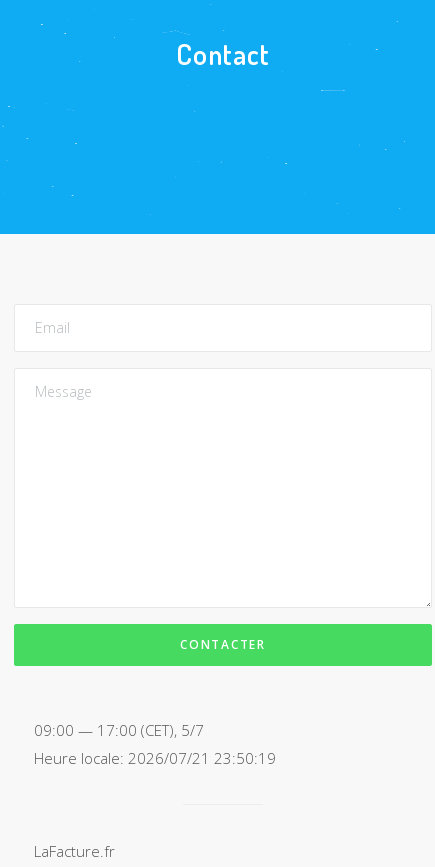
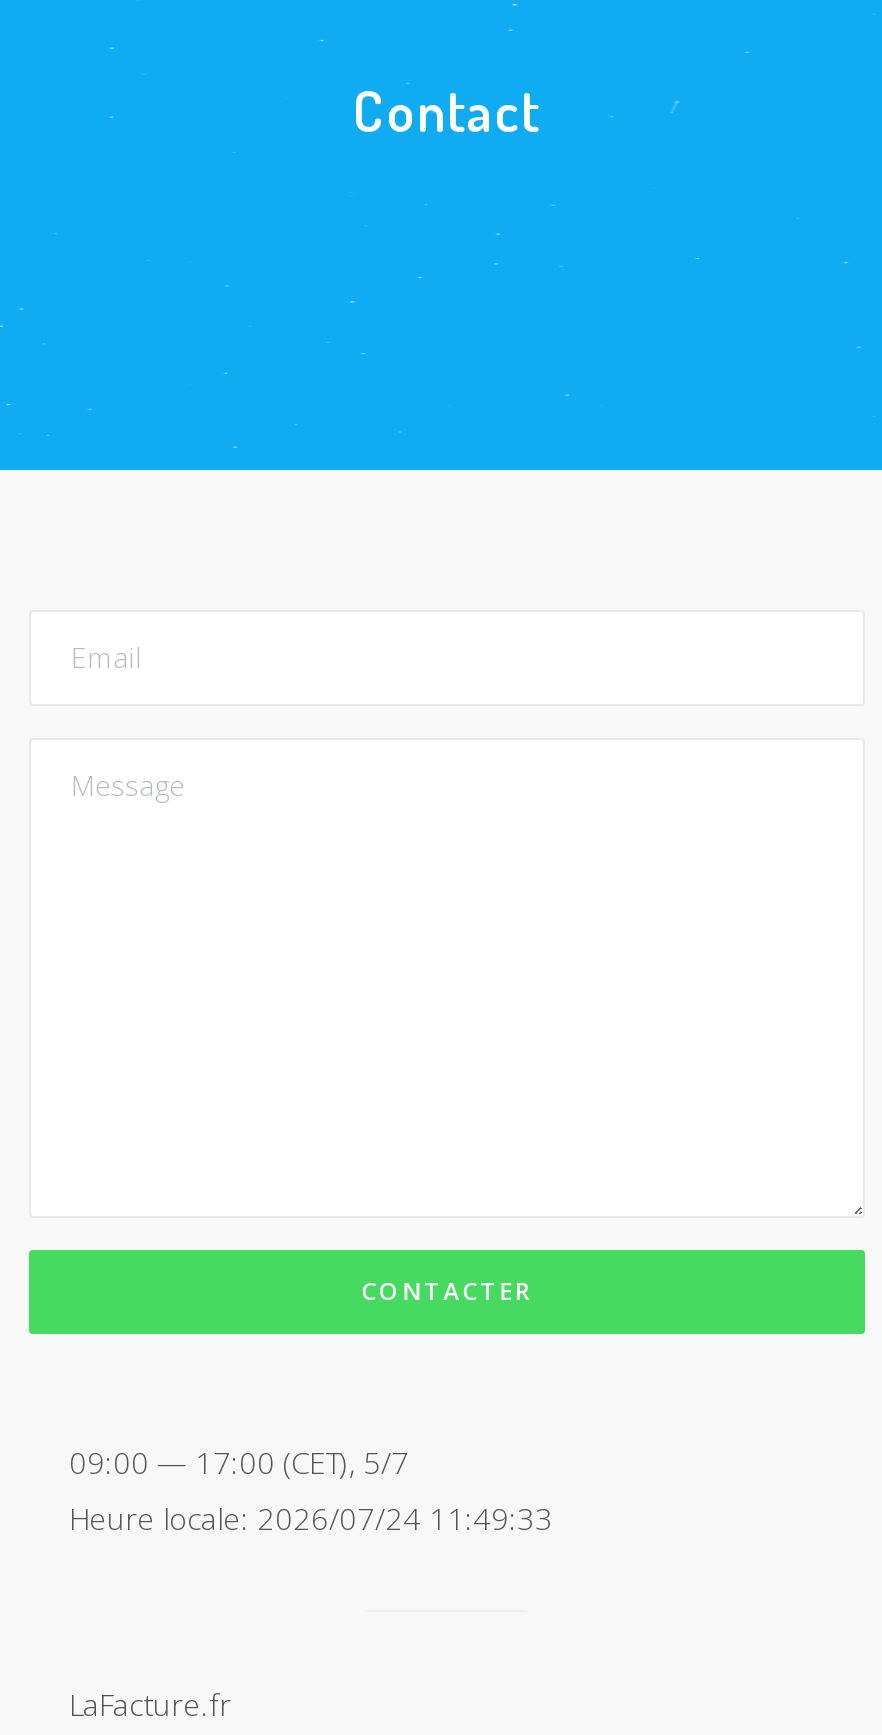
- Heure locale: 2026/07/21 23:50:19
+ Heure locale: 2026/07/24 11:49:33
